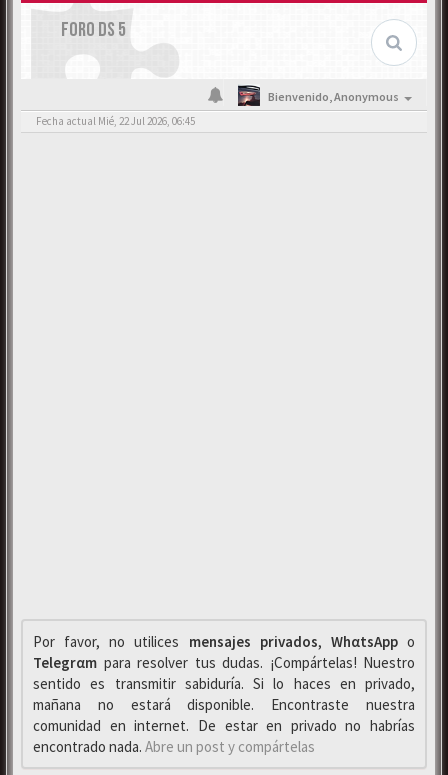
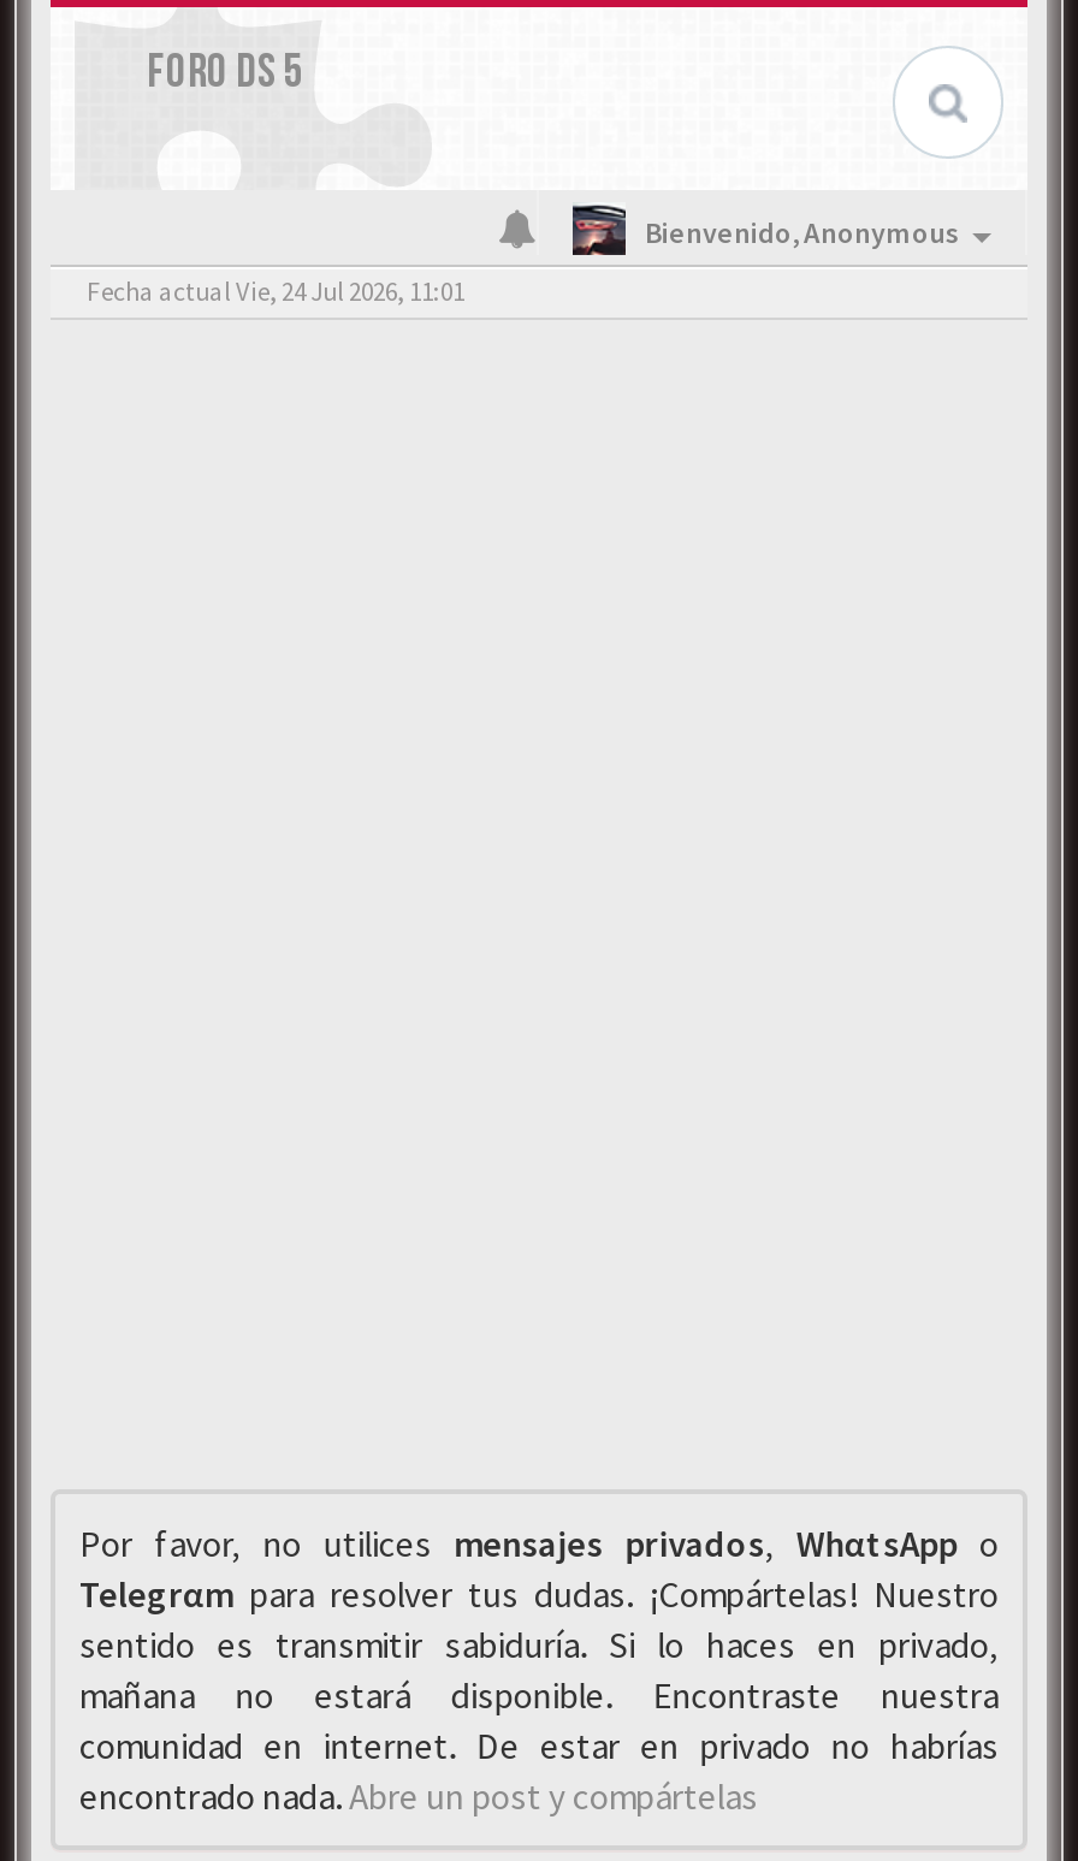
- Fecha actual Mié, 22 Jul 2026, 06:45
+ Fecha actual Vie, 24 Jul 2026, 11:01
